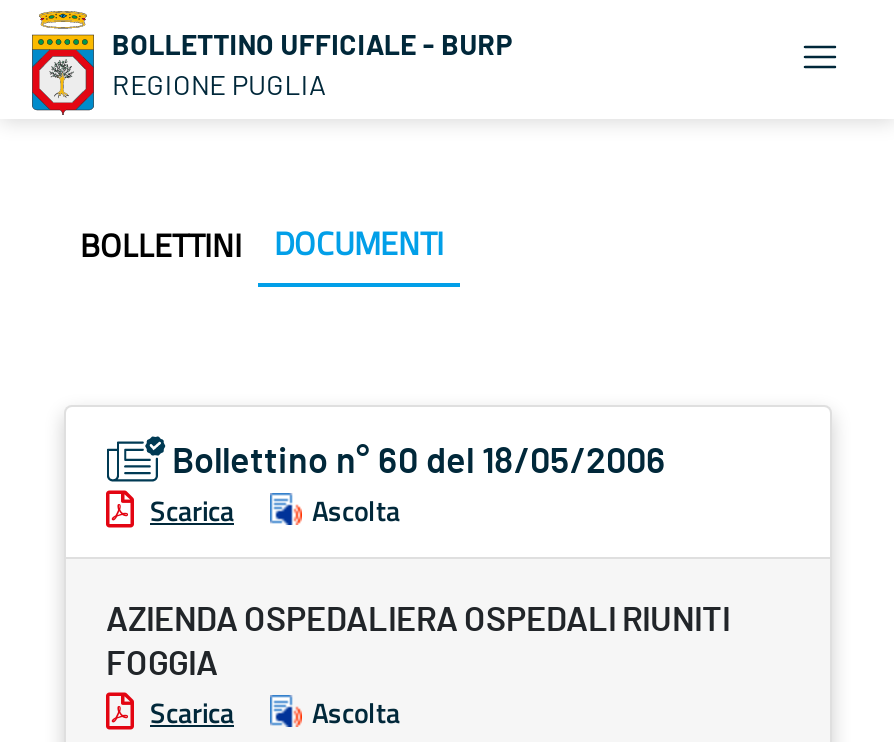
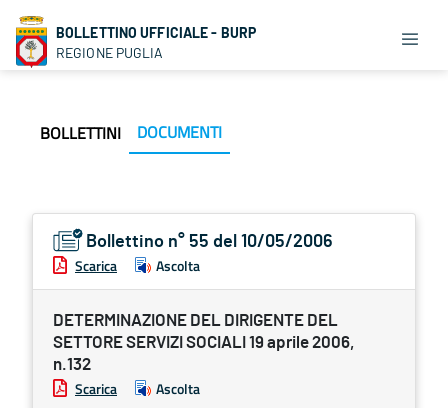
- Bollettino n° 60 del 18/05/2006
+ Bollettino n° 55 del 10/05/2006

- AZIENDA OSPEDALIERA OSPEDALI RIUNITI
- FOGGIA
+ DETERMINAZIONE DEL DIRIGENTE DEL
+ SETTORE SERVIZI SOCIALI 19 aprile 2006,
+ n.132
